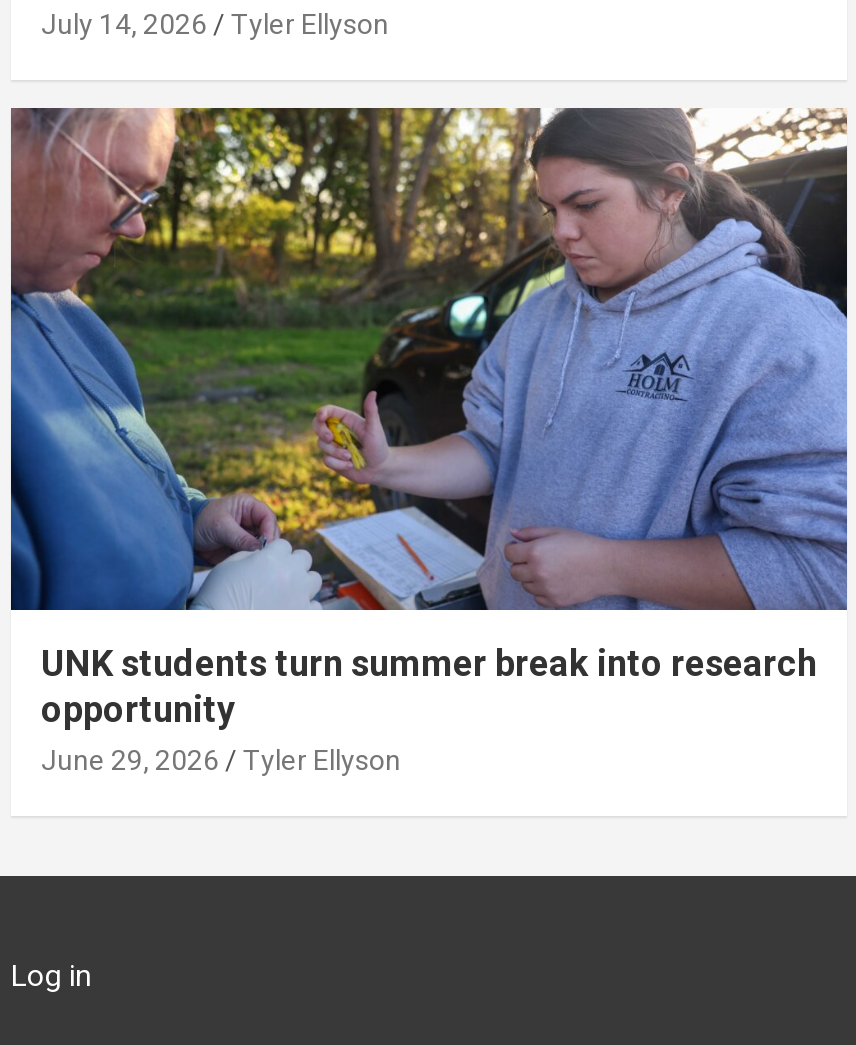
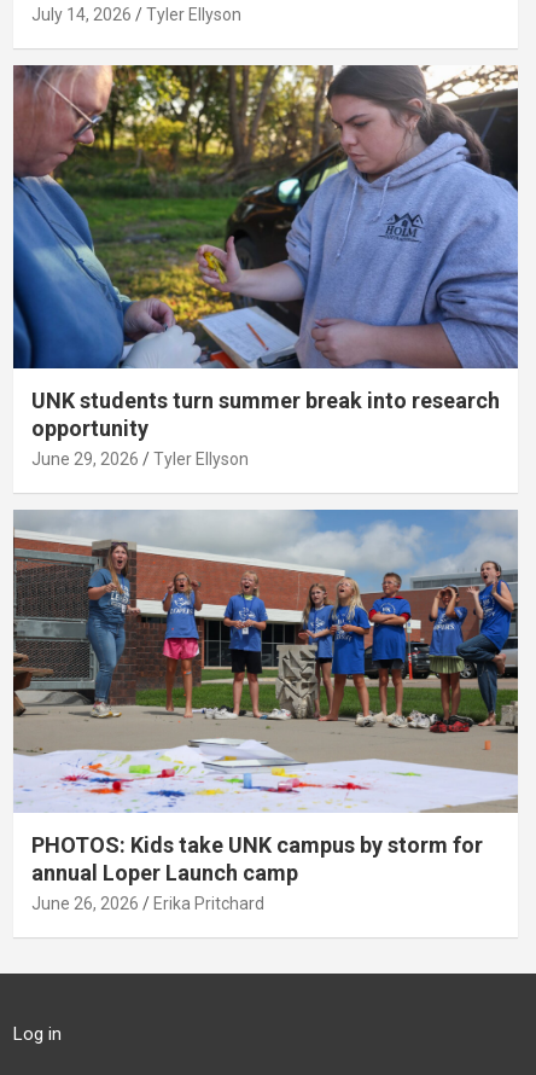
+ [image]
+ PHOTOS: Kids take UNK campus by storm for
+ annual Loper Launch camp
+ June 26, 2026
+ Erika Pritchard
